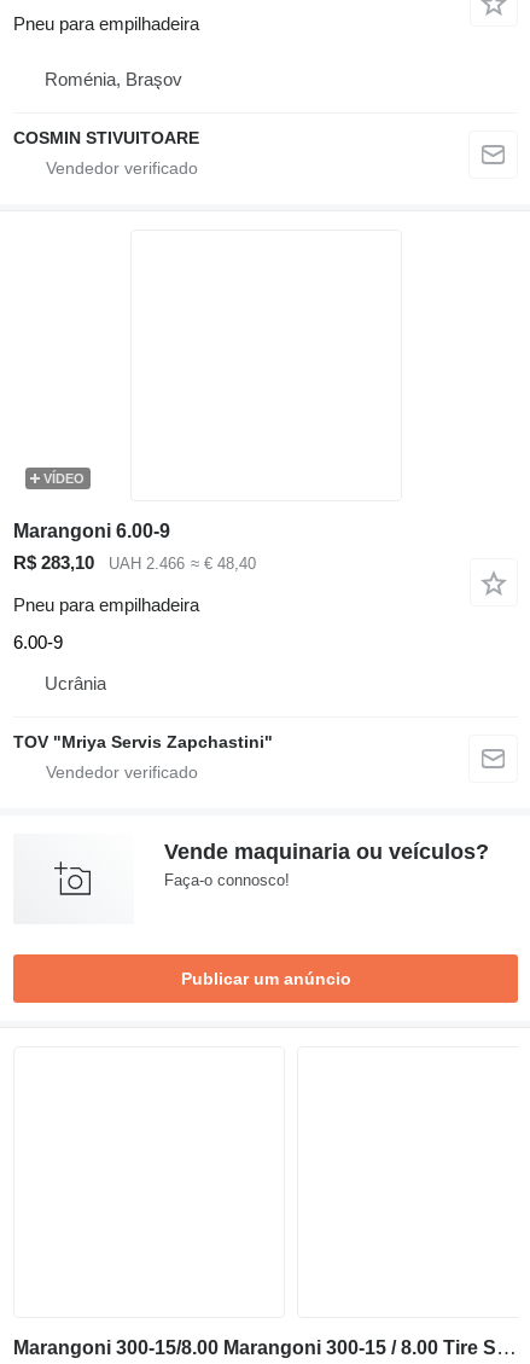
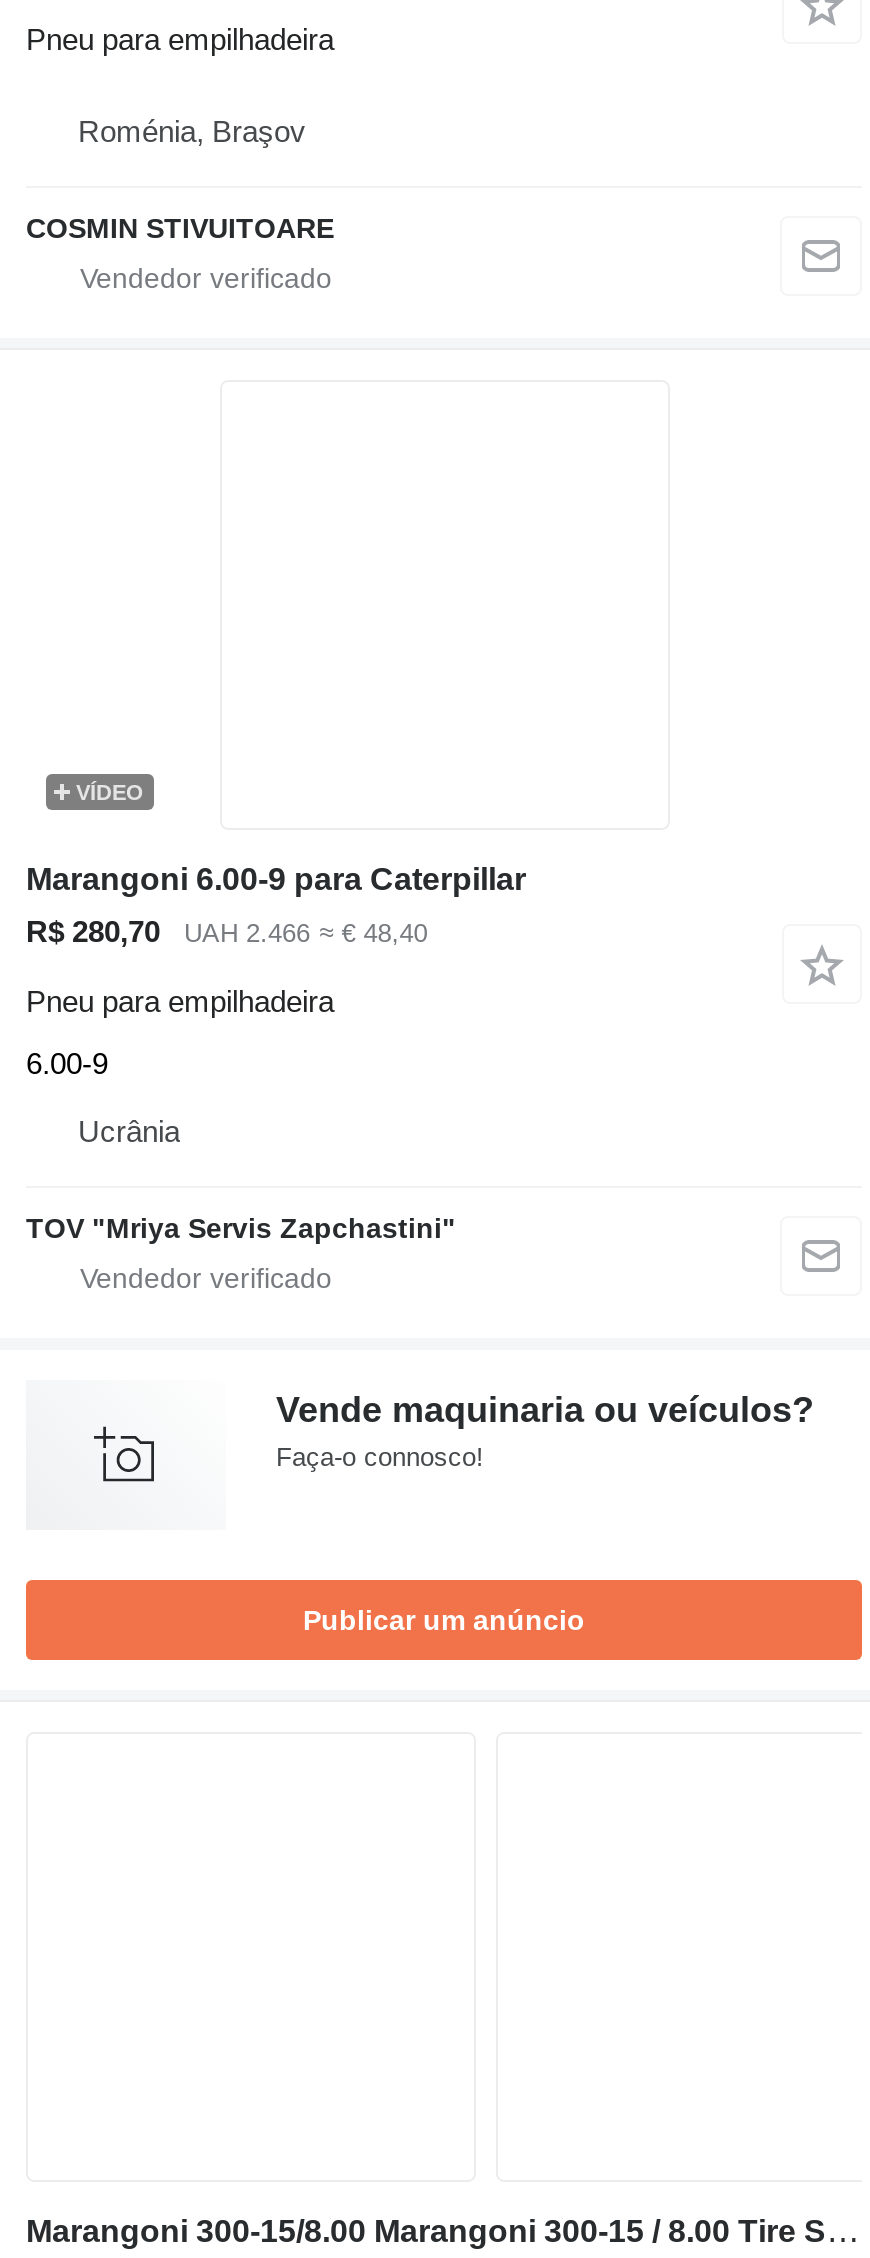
- Marangoni 6.00-9
+ Marangoni 6.00-9 para Caterpillar

- R$ 283,10
+ R$ 280,70
